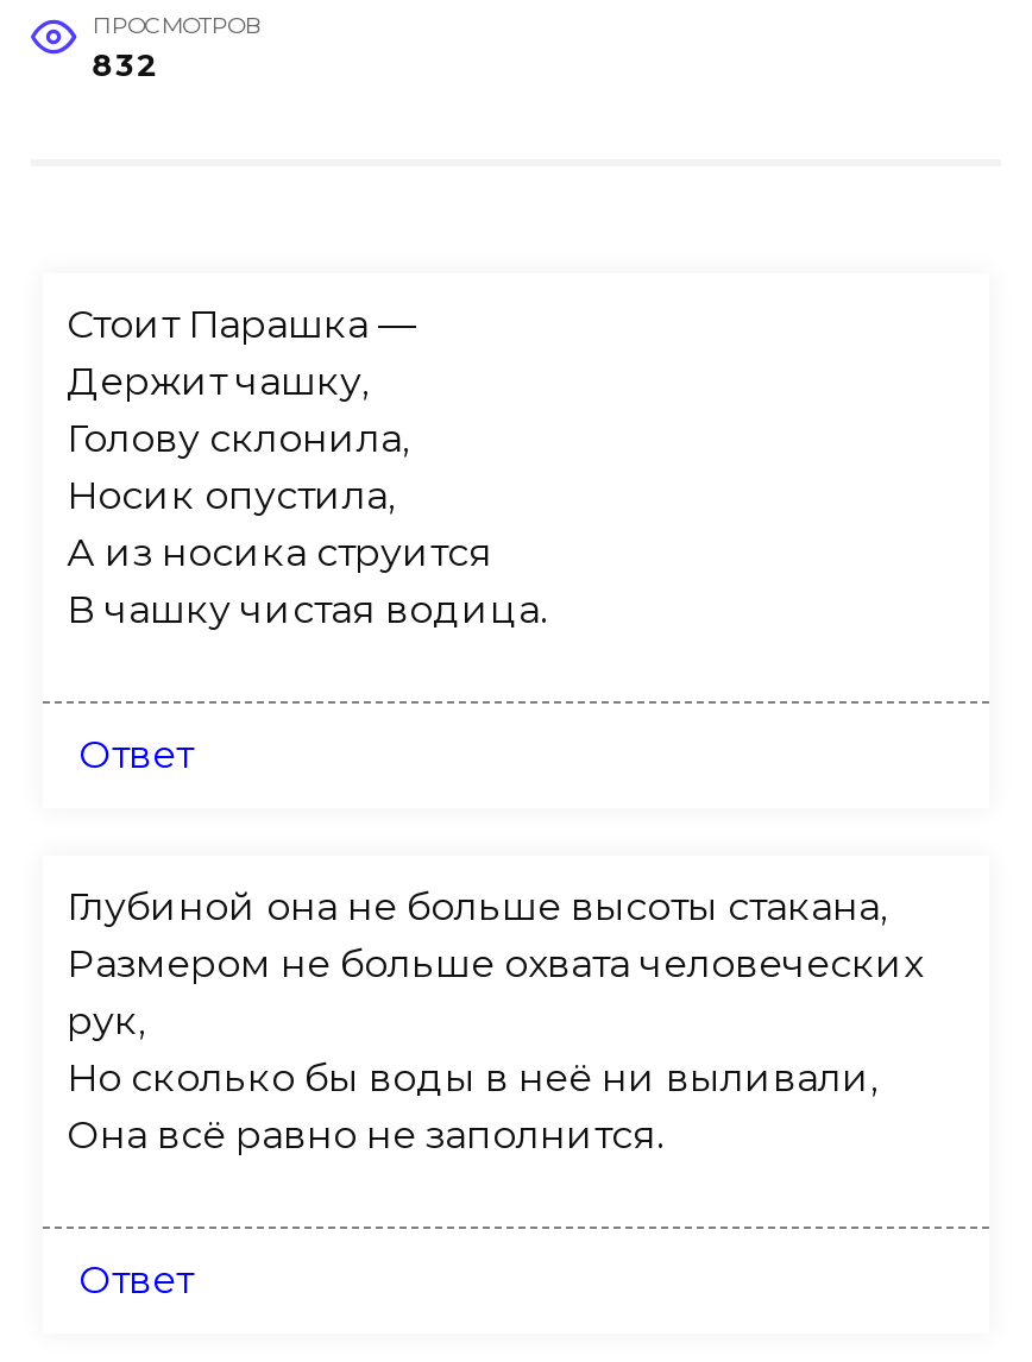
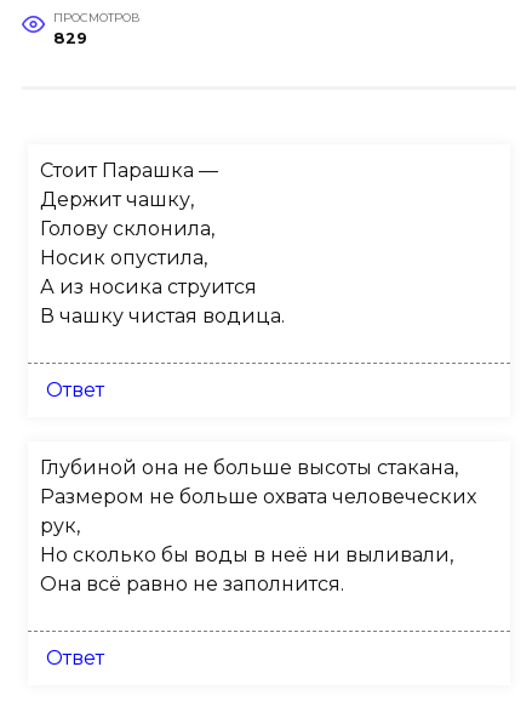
- 832
+ 829
